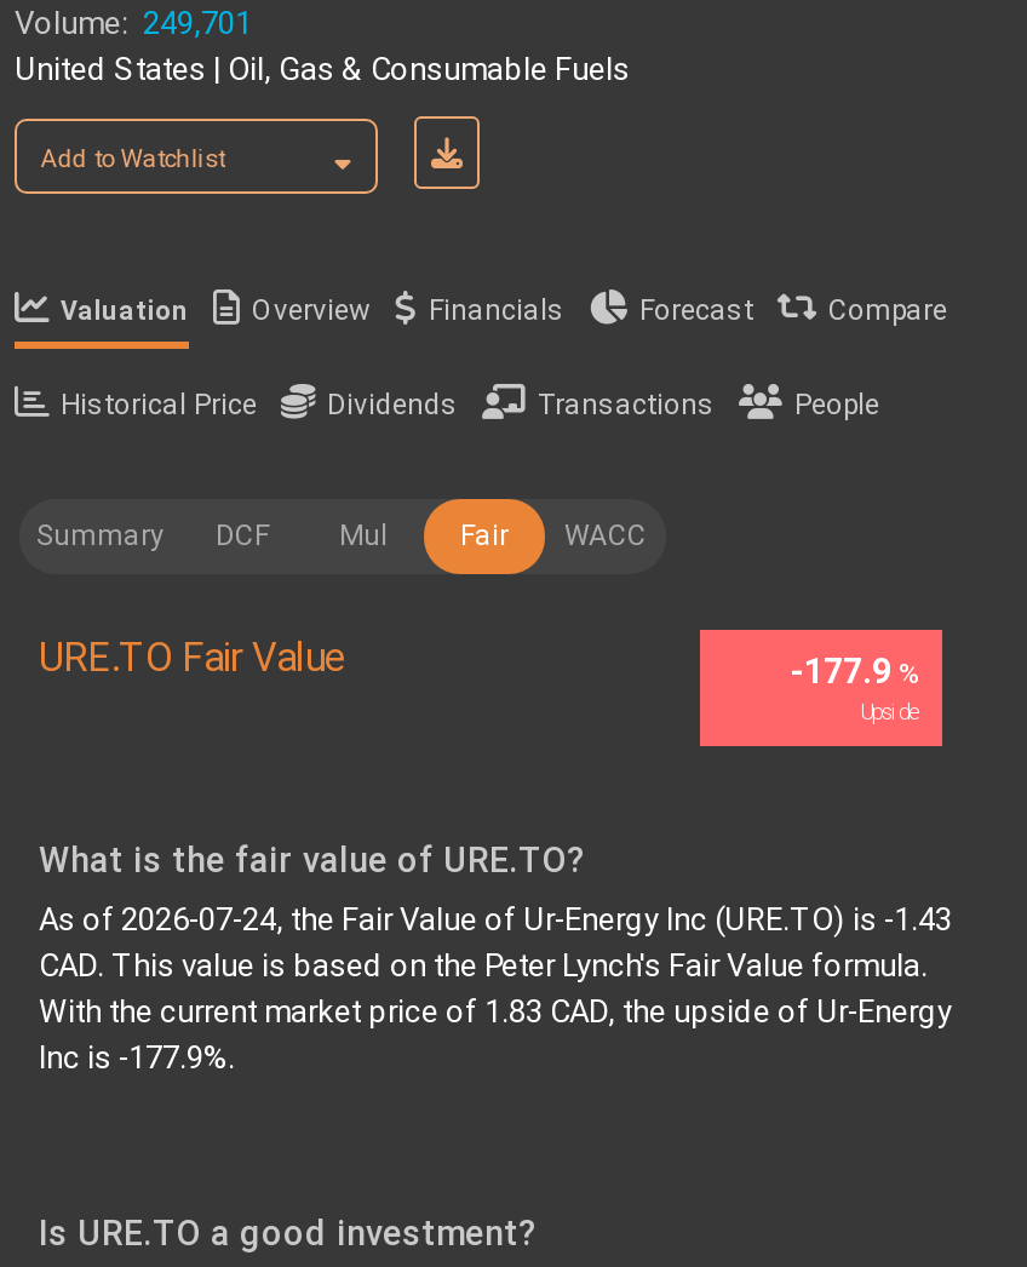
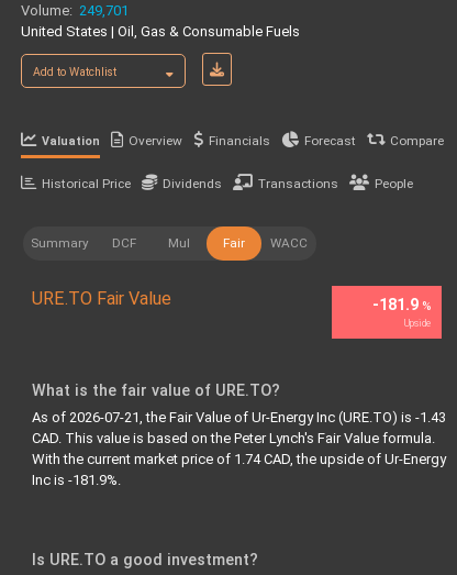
- -177.9%
+ -181.9%

- As of 2026-07-24, the Fair Value of Ur-Energy Inc (URE.TO) is -1.43
+ As of 2026-07-21, the Fair Value of Ur-Energy Inc (URE.TO) is -1.43

- With the current market price of 1.83 CAD, the upside of Ur-Energy
+ With the current market price of 1.74 CAD, the upside of Ur-Energy

- Inc is -177.9%.
+ Inc is -181.9%.
